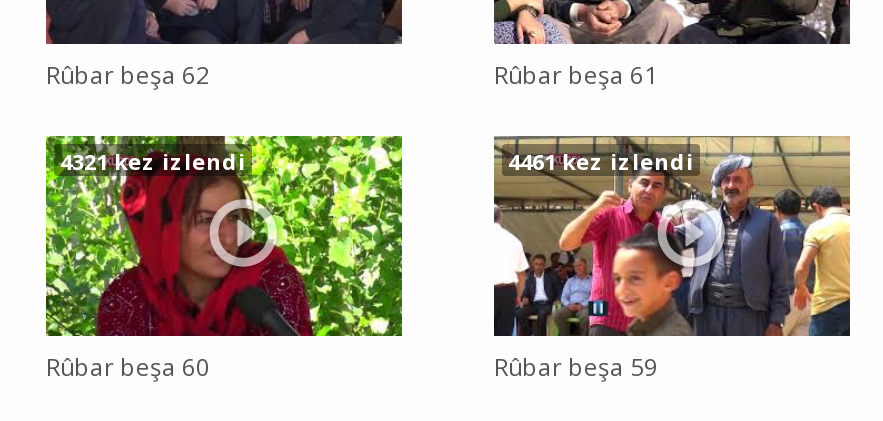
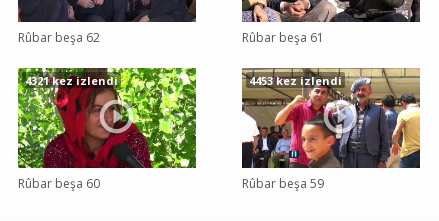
- 4461 kez izlendi
+ 4453 kez izlendi
